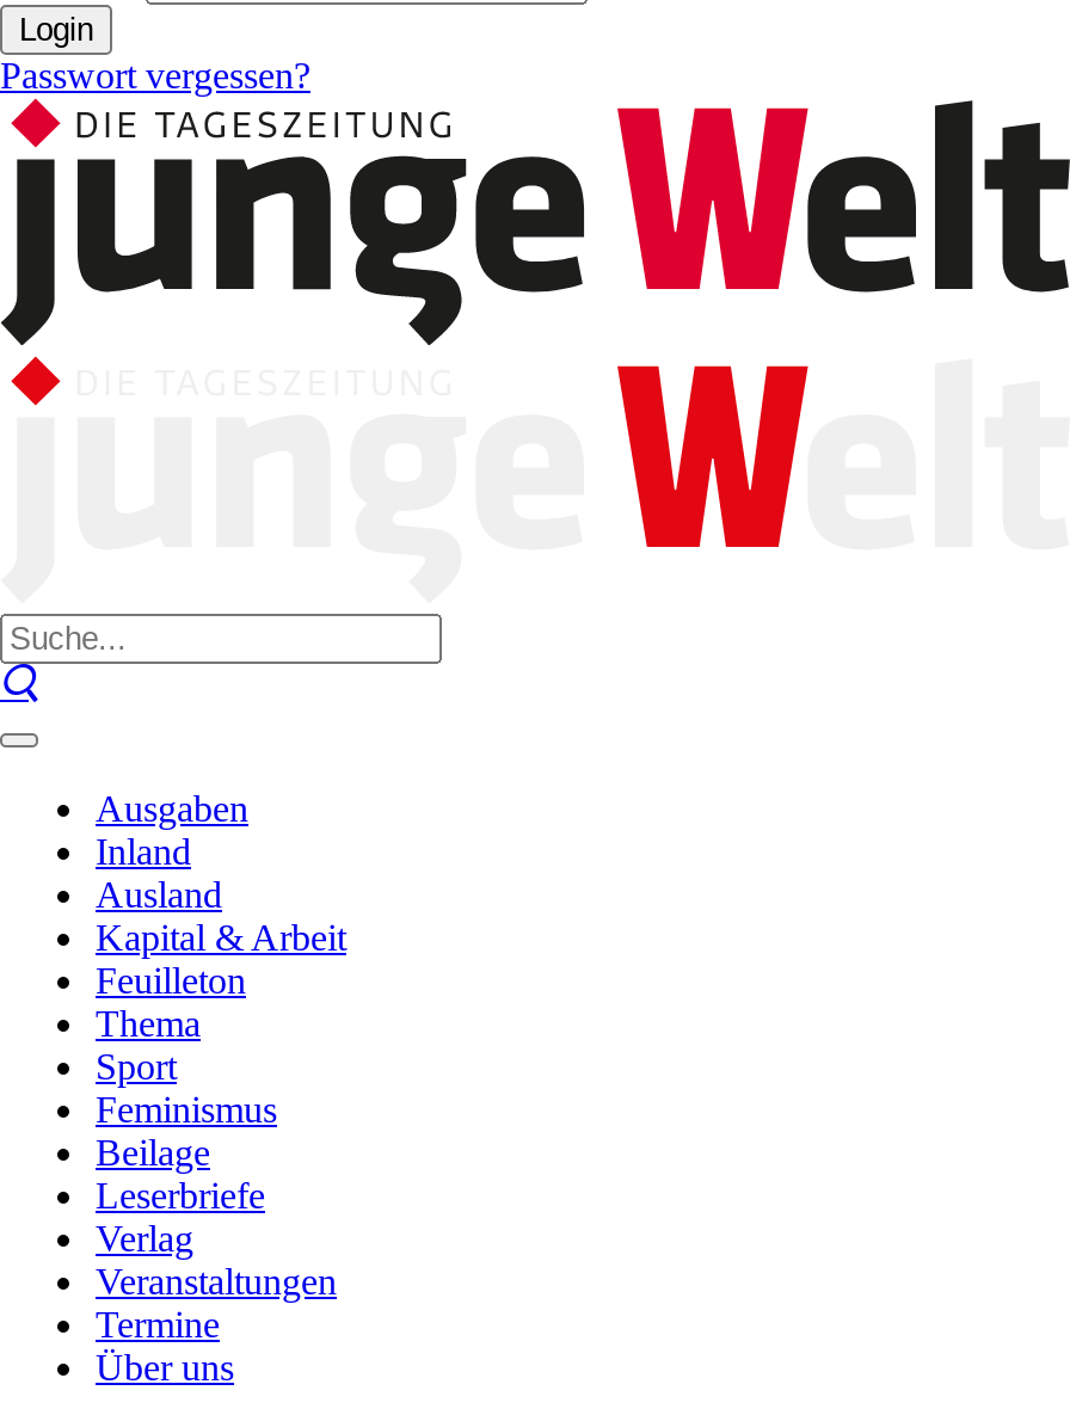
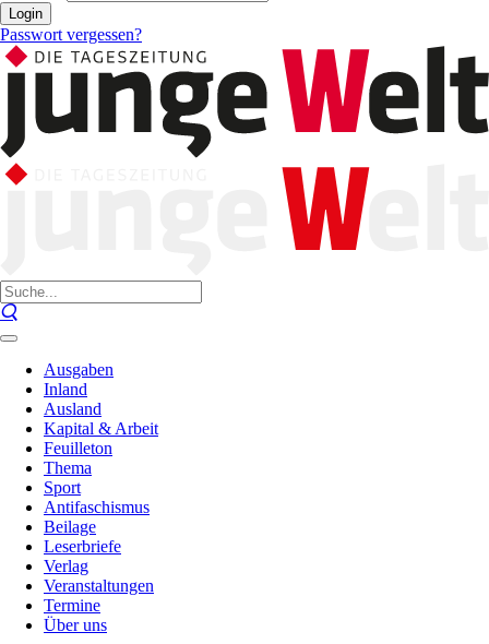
- Feminismus
+ Antifaschismus
